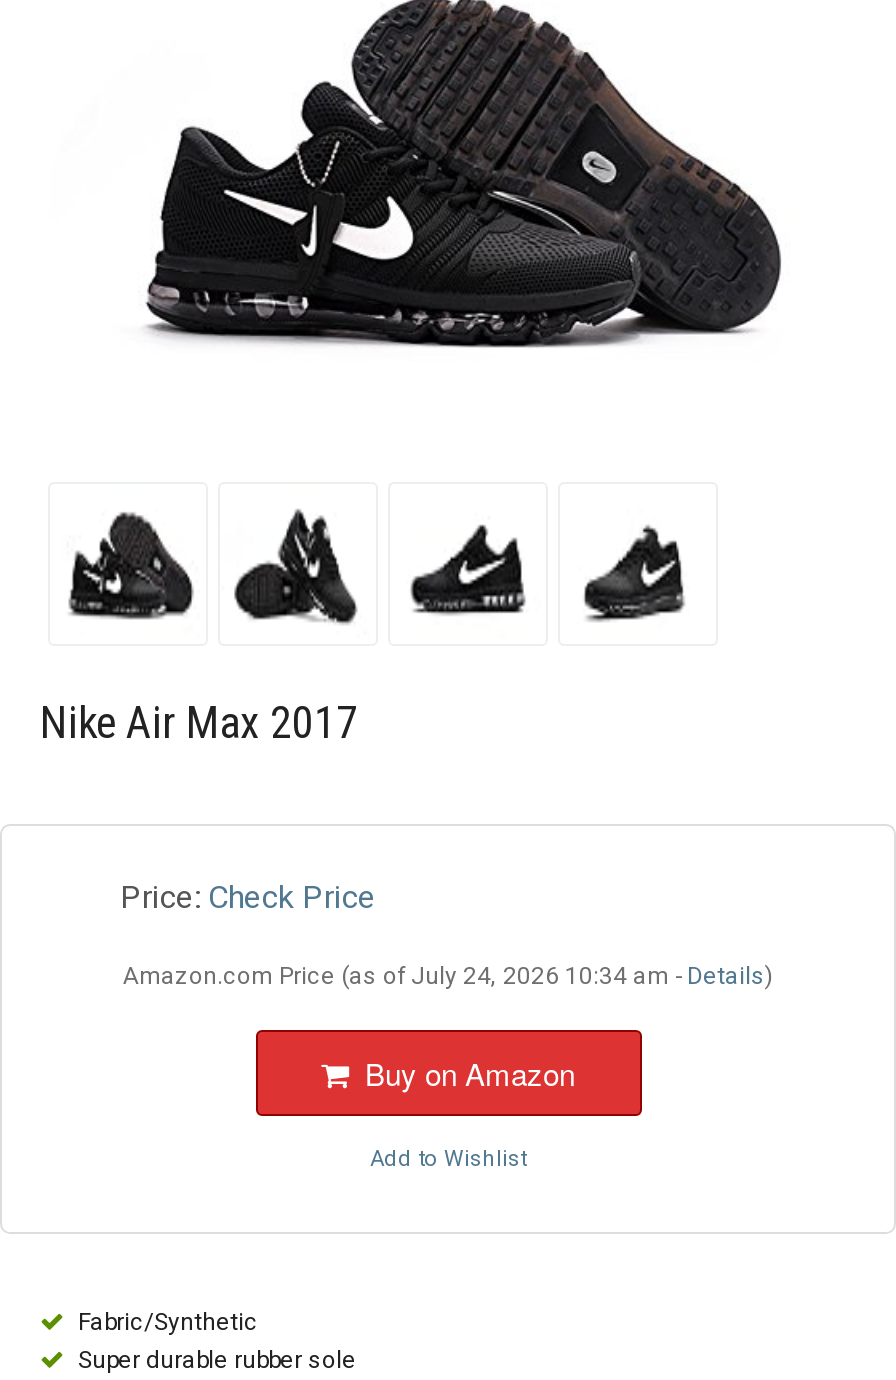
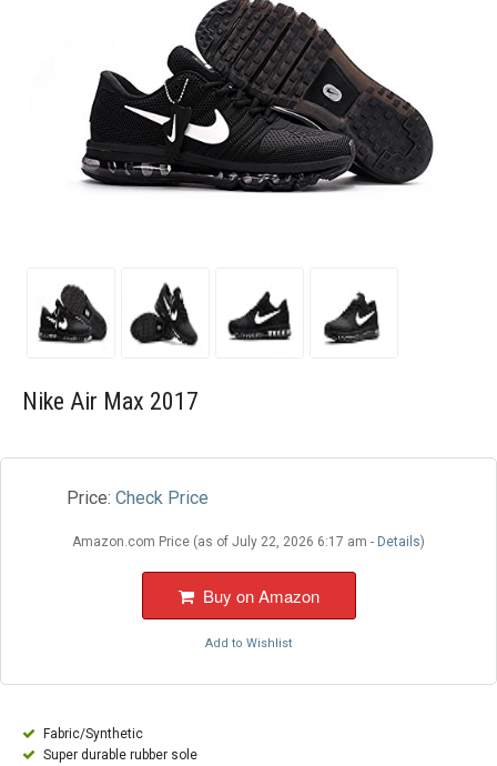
- Amazon.com Price (as of July 24, 2026 10:34 am - Details)
+ Amazon.com Price (as of July 22, 2026 6:17 am - Details)
